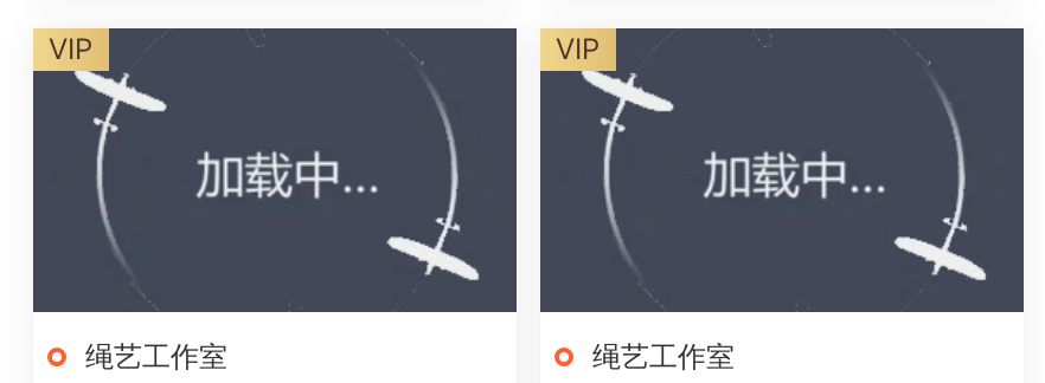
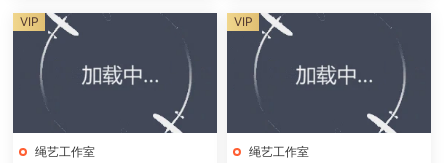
- [image]
+ [image]

- [image]
+ [image]

- [image]
+ [image]

- [image]
+ [image]
